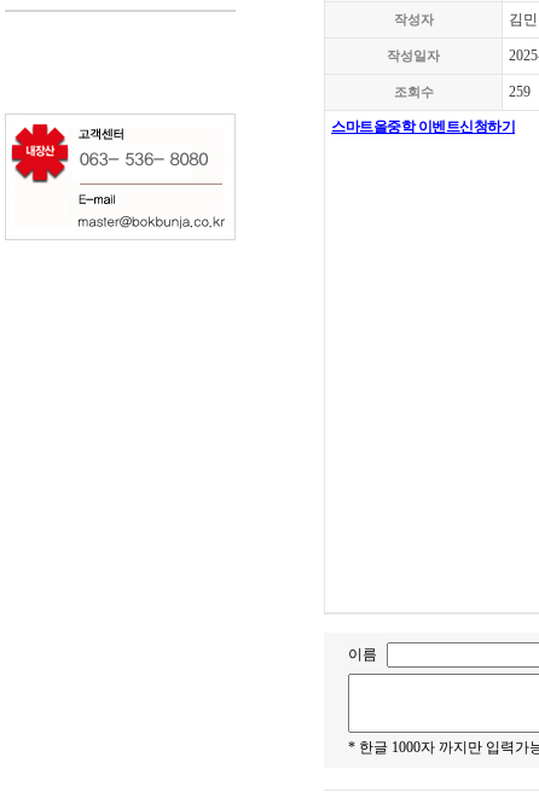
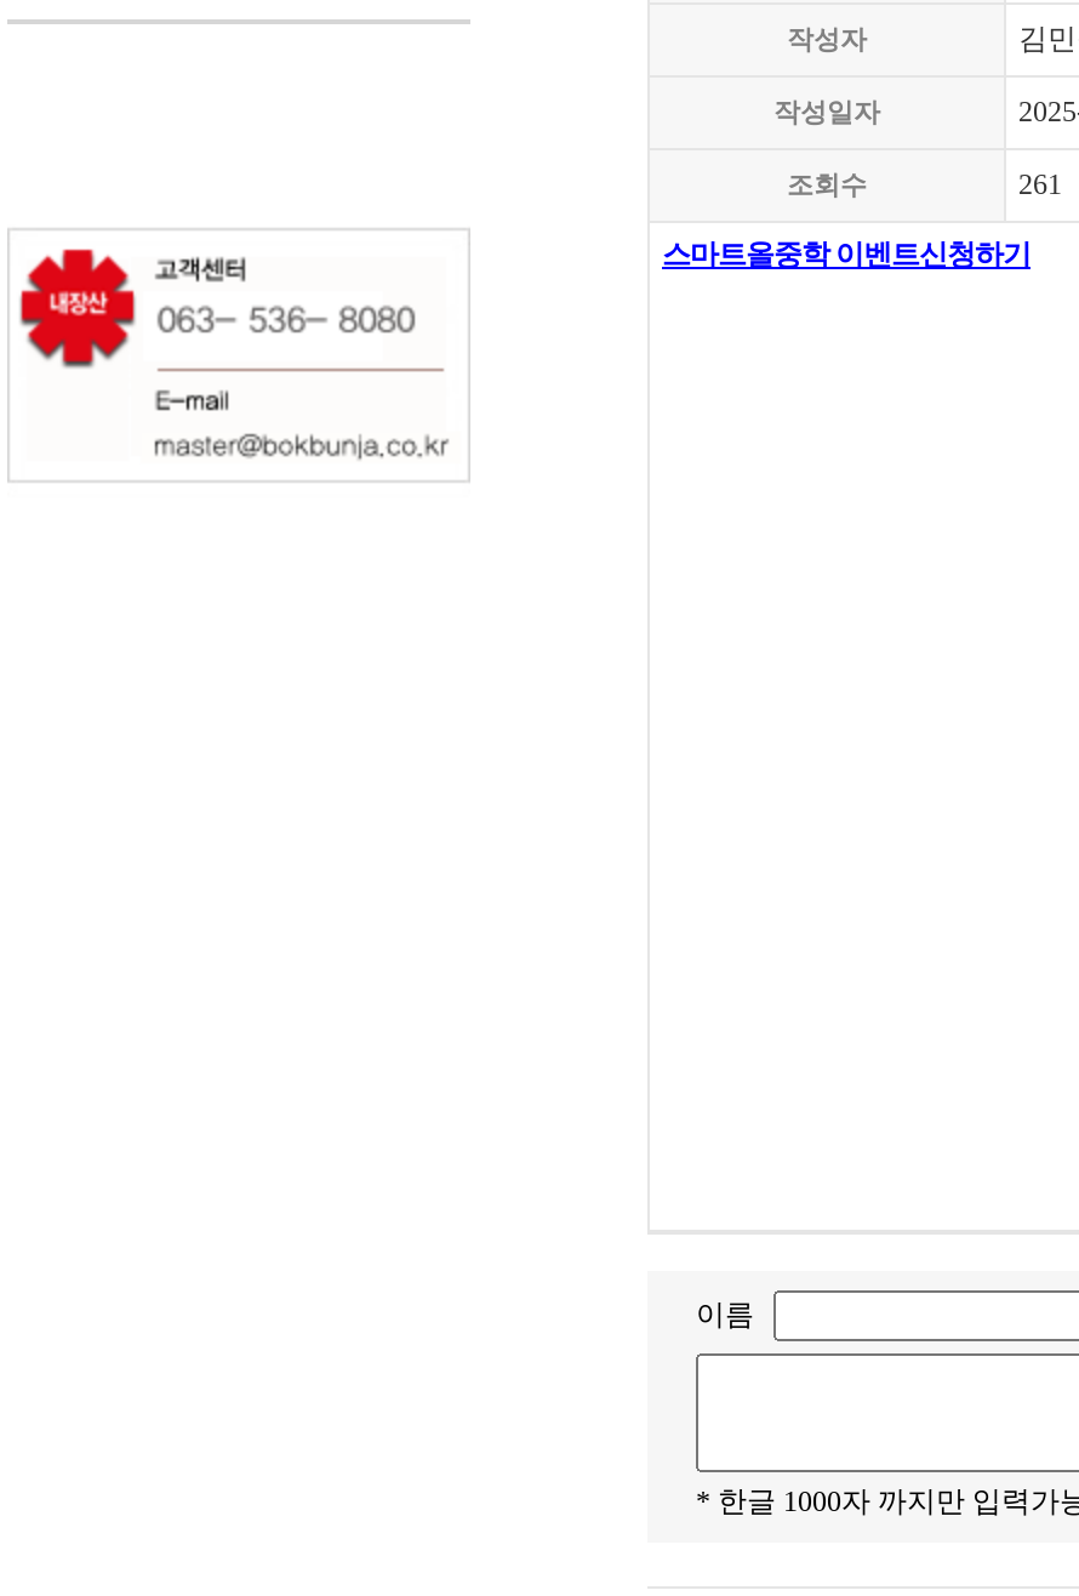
- 259
+ 261
